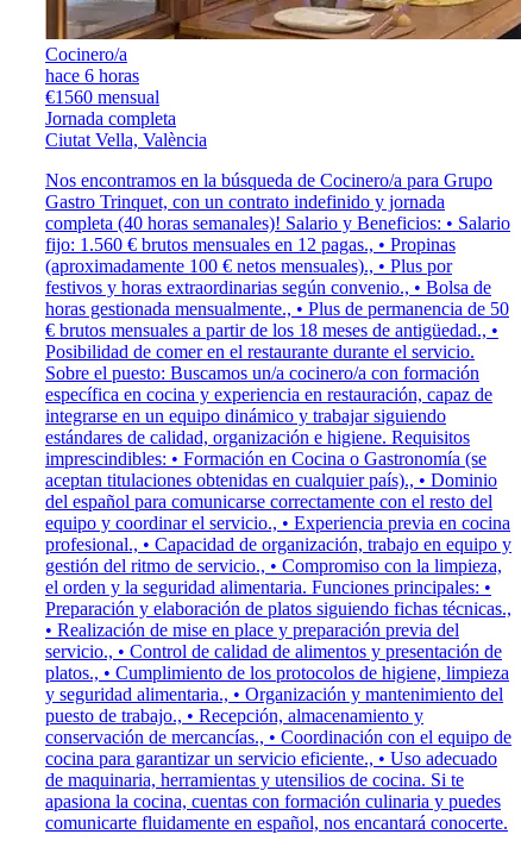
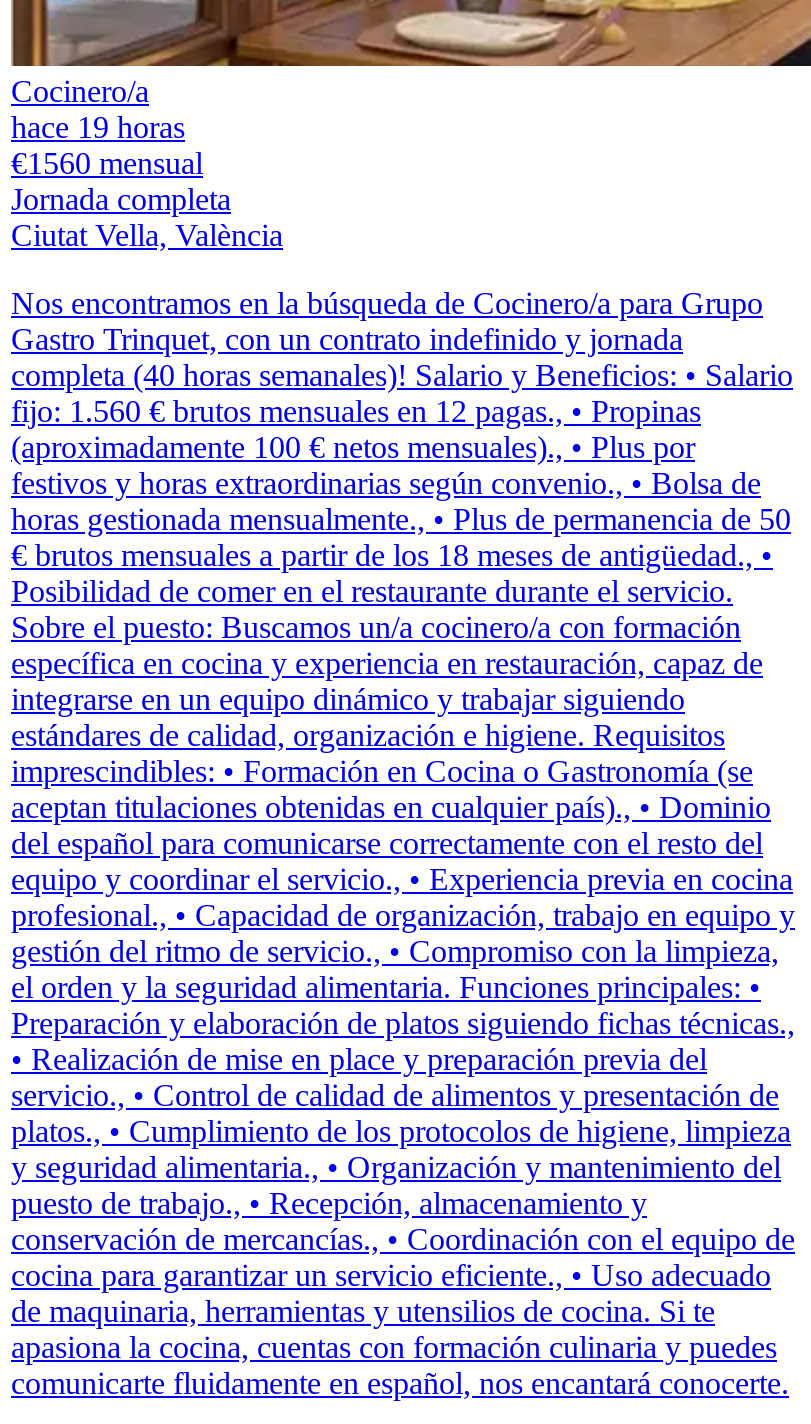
- hace 6 horas
+ hace 19 horas
